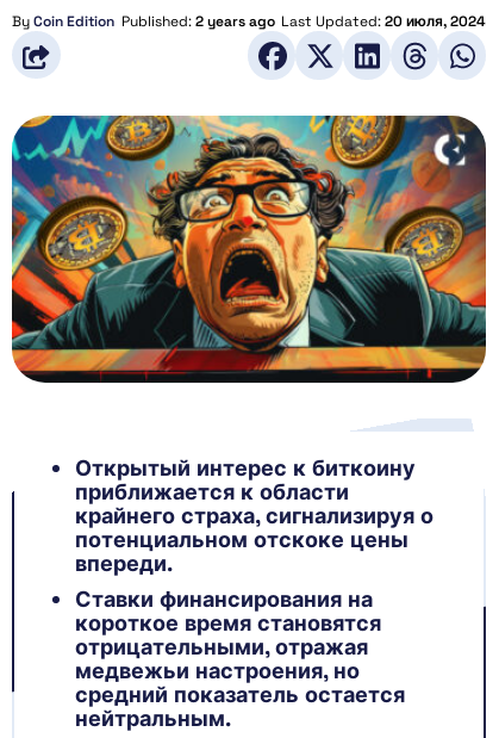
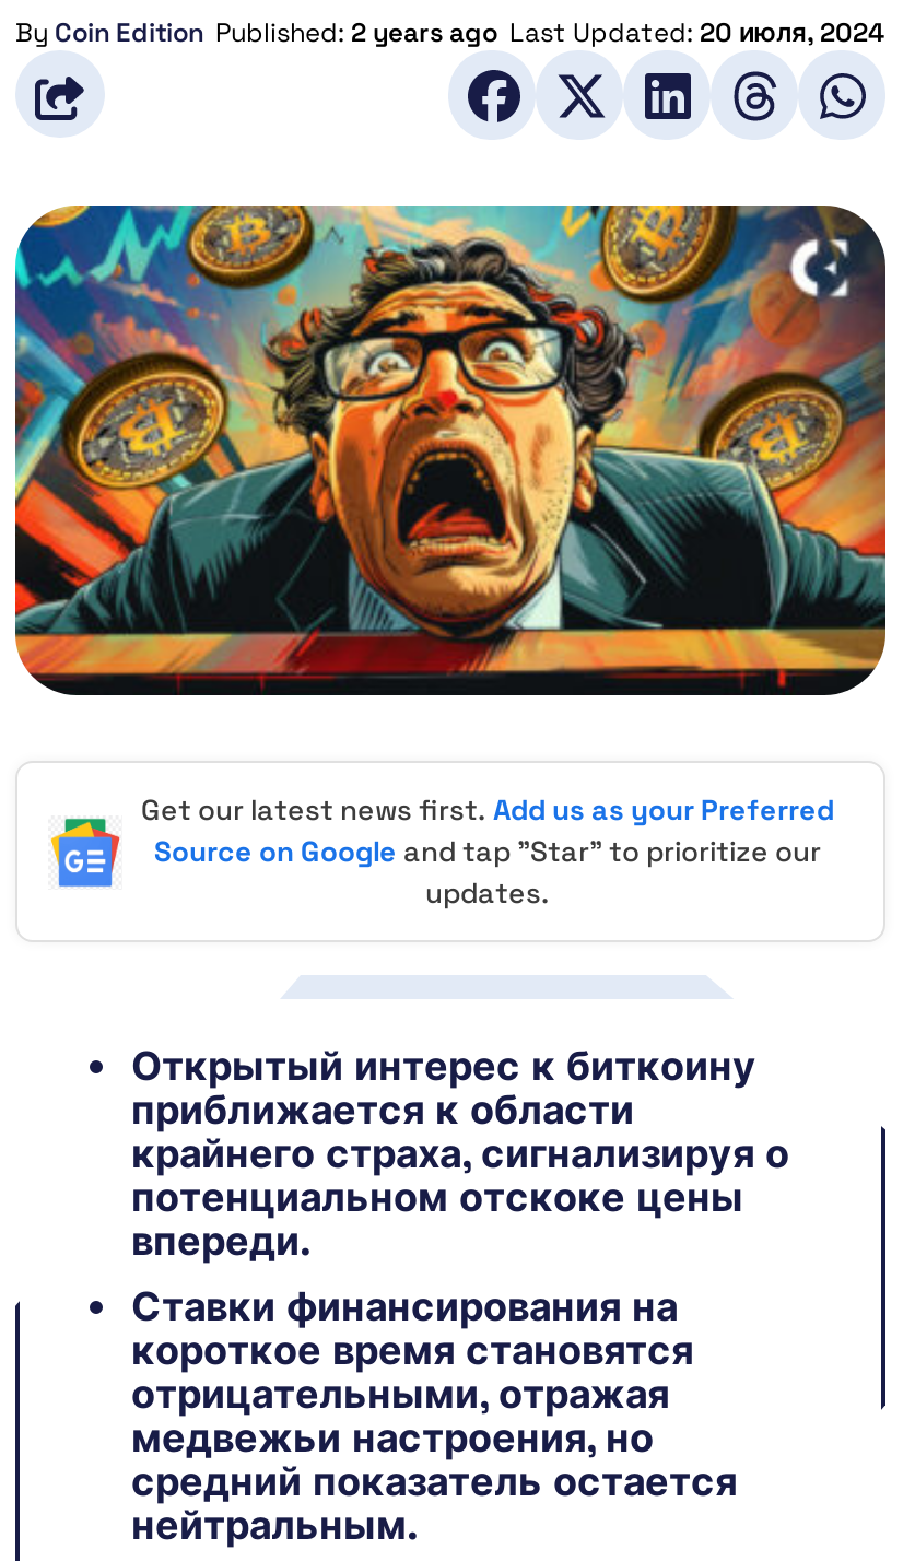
+ [image]
+ Get our latest news first. Add us as your Preferred
+ Source on Google and tap "Star" to prioritize our
+ updates.
